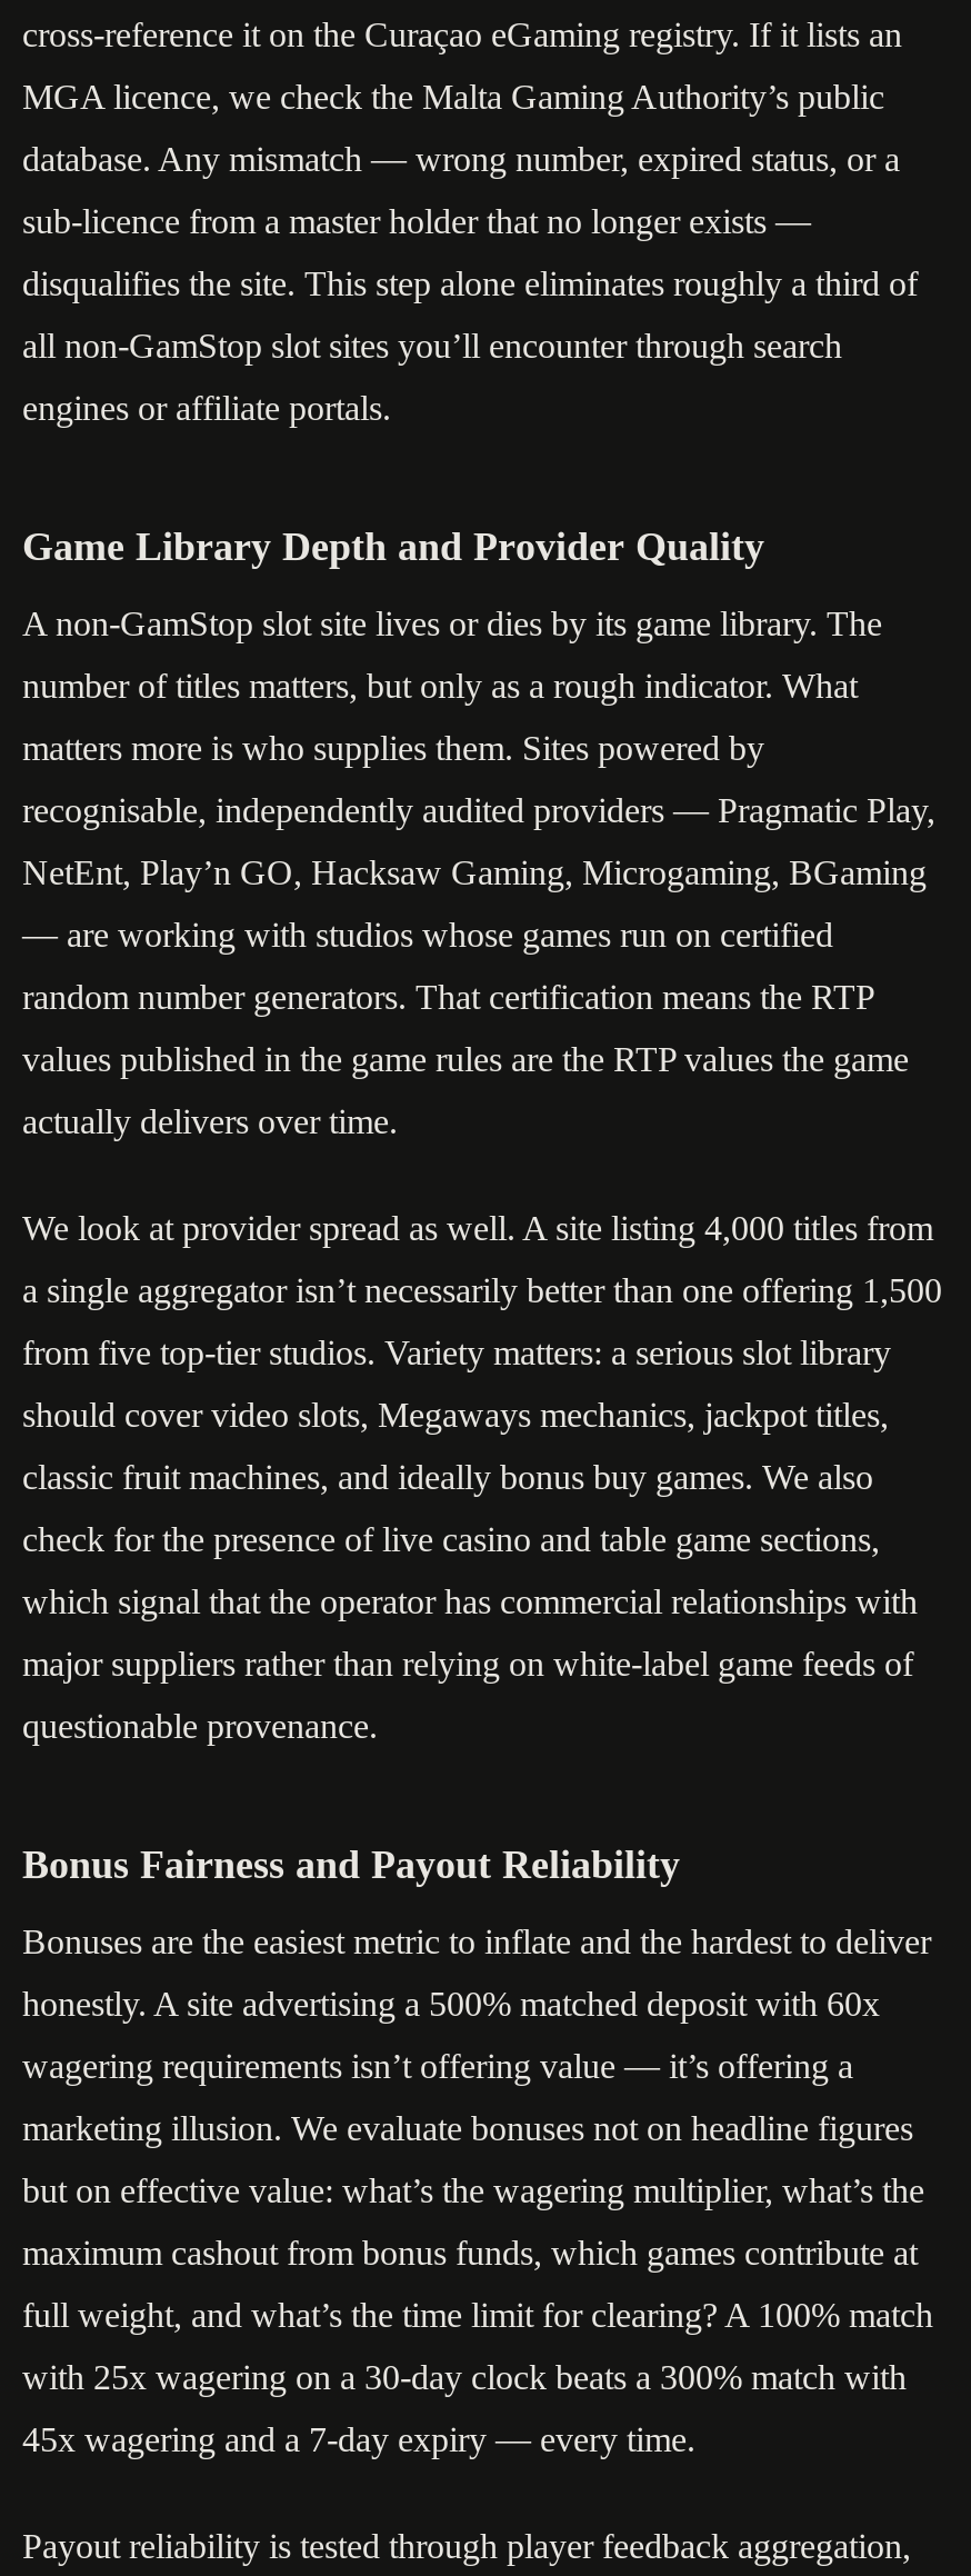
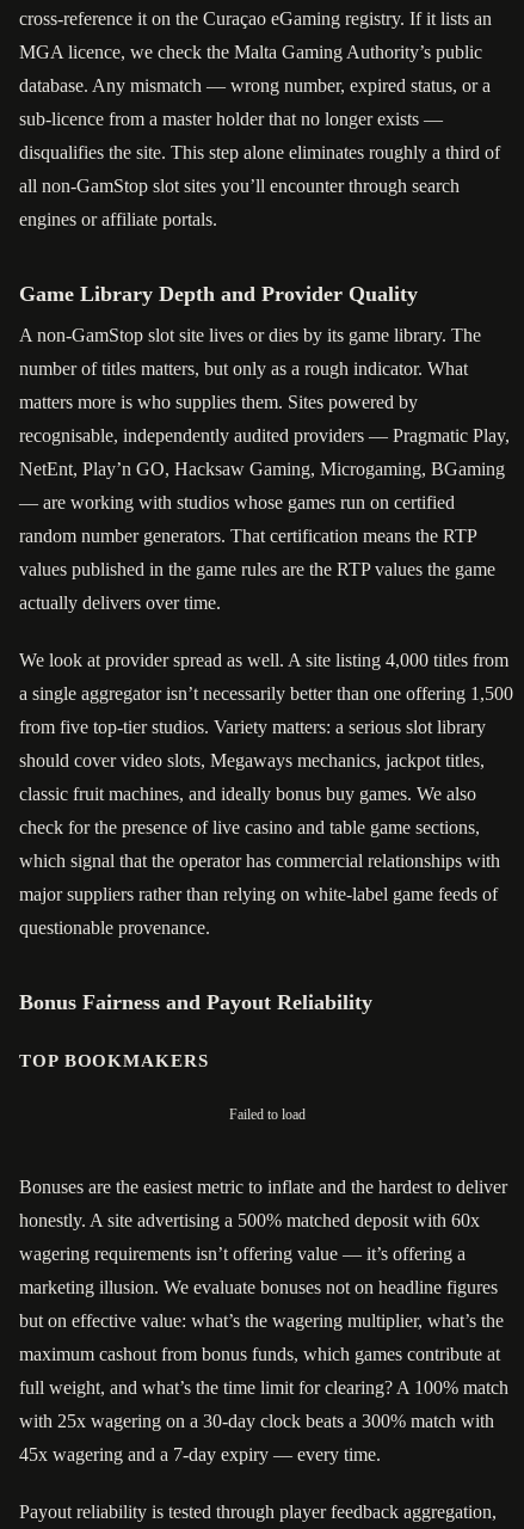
+ TOP BOOKMAKERS
+ Failed to load
